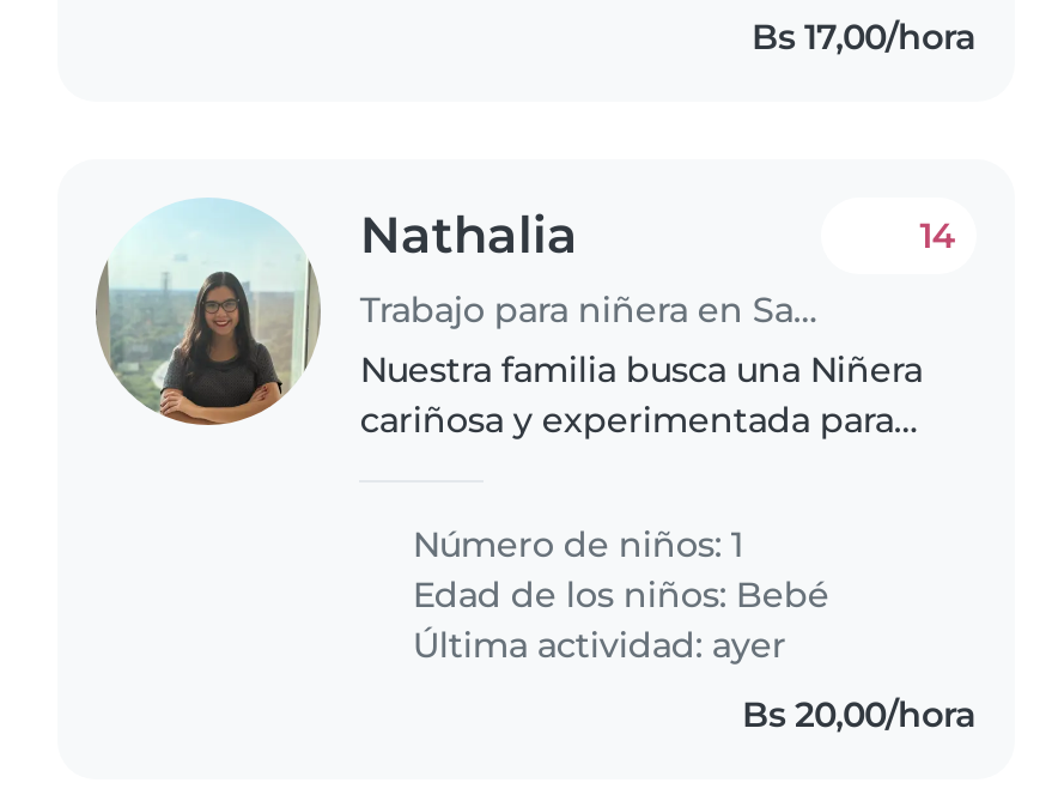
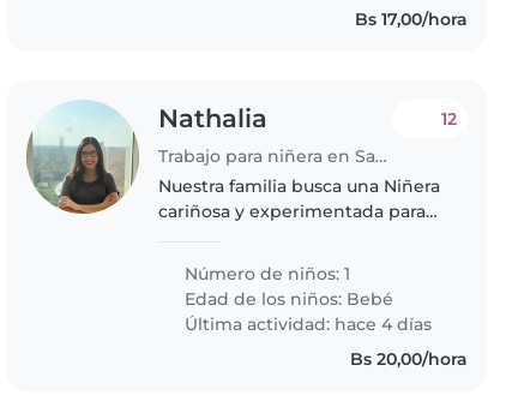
- 14
+ 12

- Última actividad: ayer
+ Última actividad: hace 4 días
